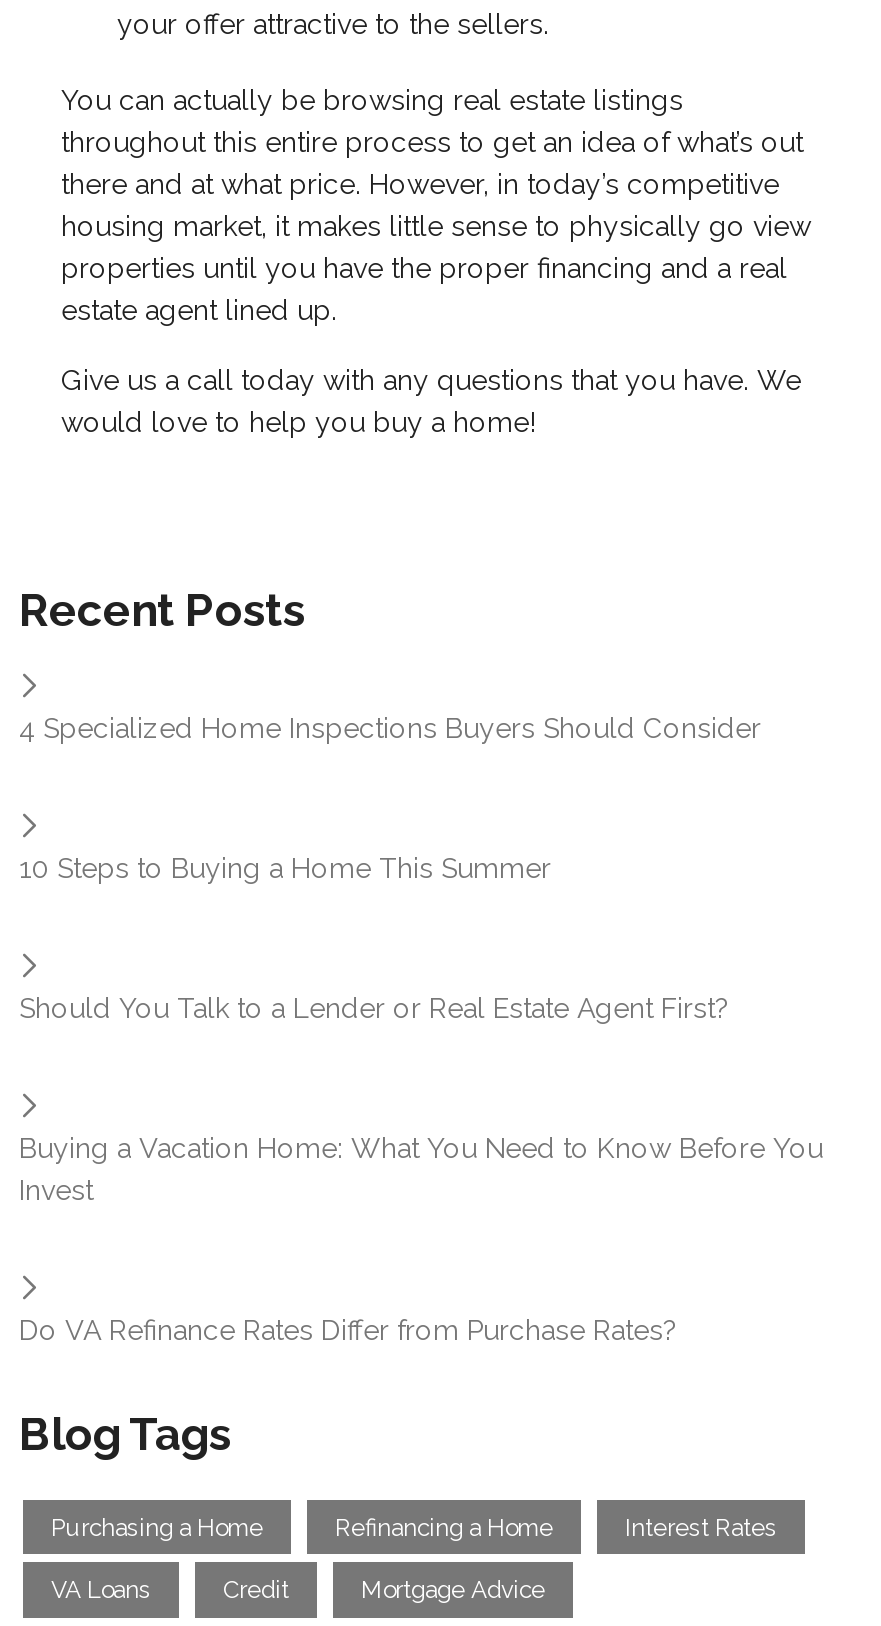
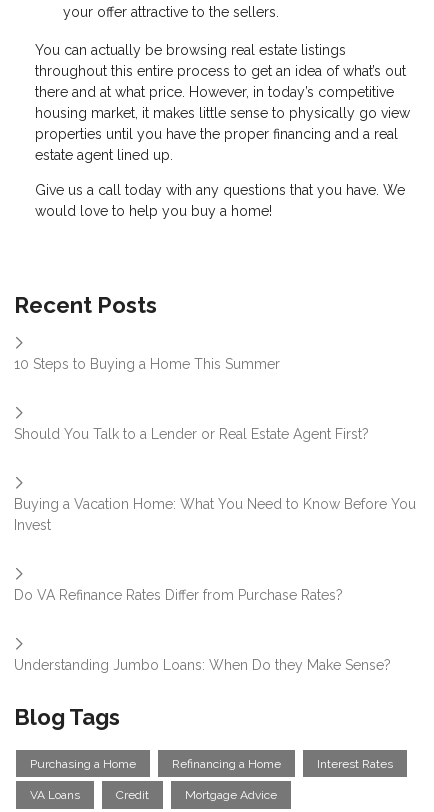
- 4 Specialized Home Inspections Buyers Should Consider

moved up: 10 Steps to Buying a Home This Summer | Should You Talk to a Lender or Real Estate Agent First? | Buying a Vacation Home: What You Need to Know Before You | Invest | Do VA Refinance Rates Differ from Purchase Rates?

+ Understanding Jumbo Loans: When Do they Make Sense?
